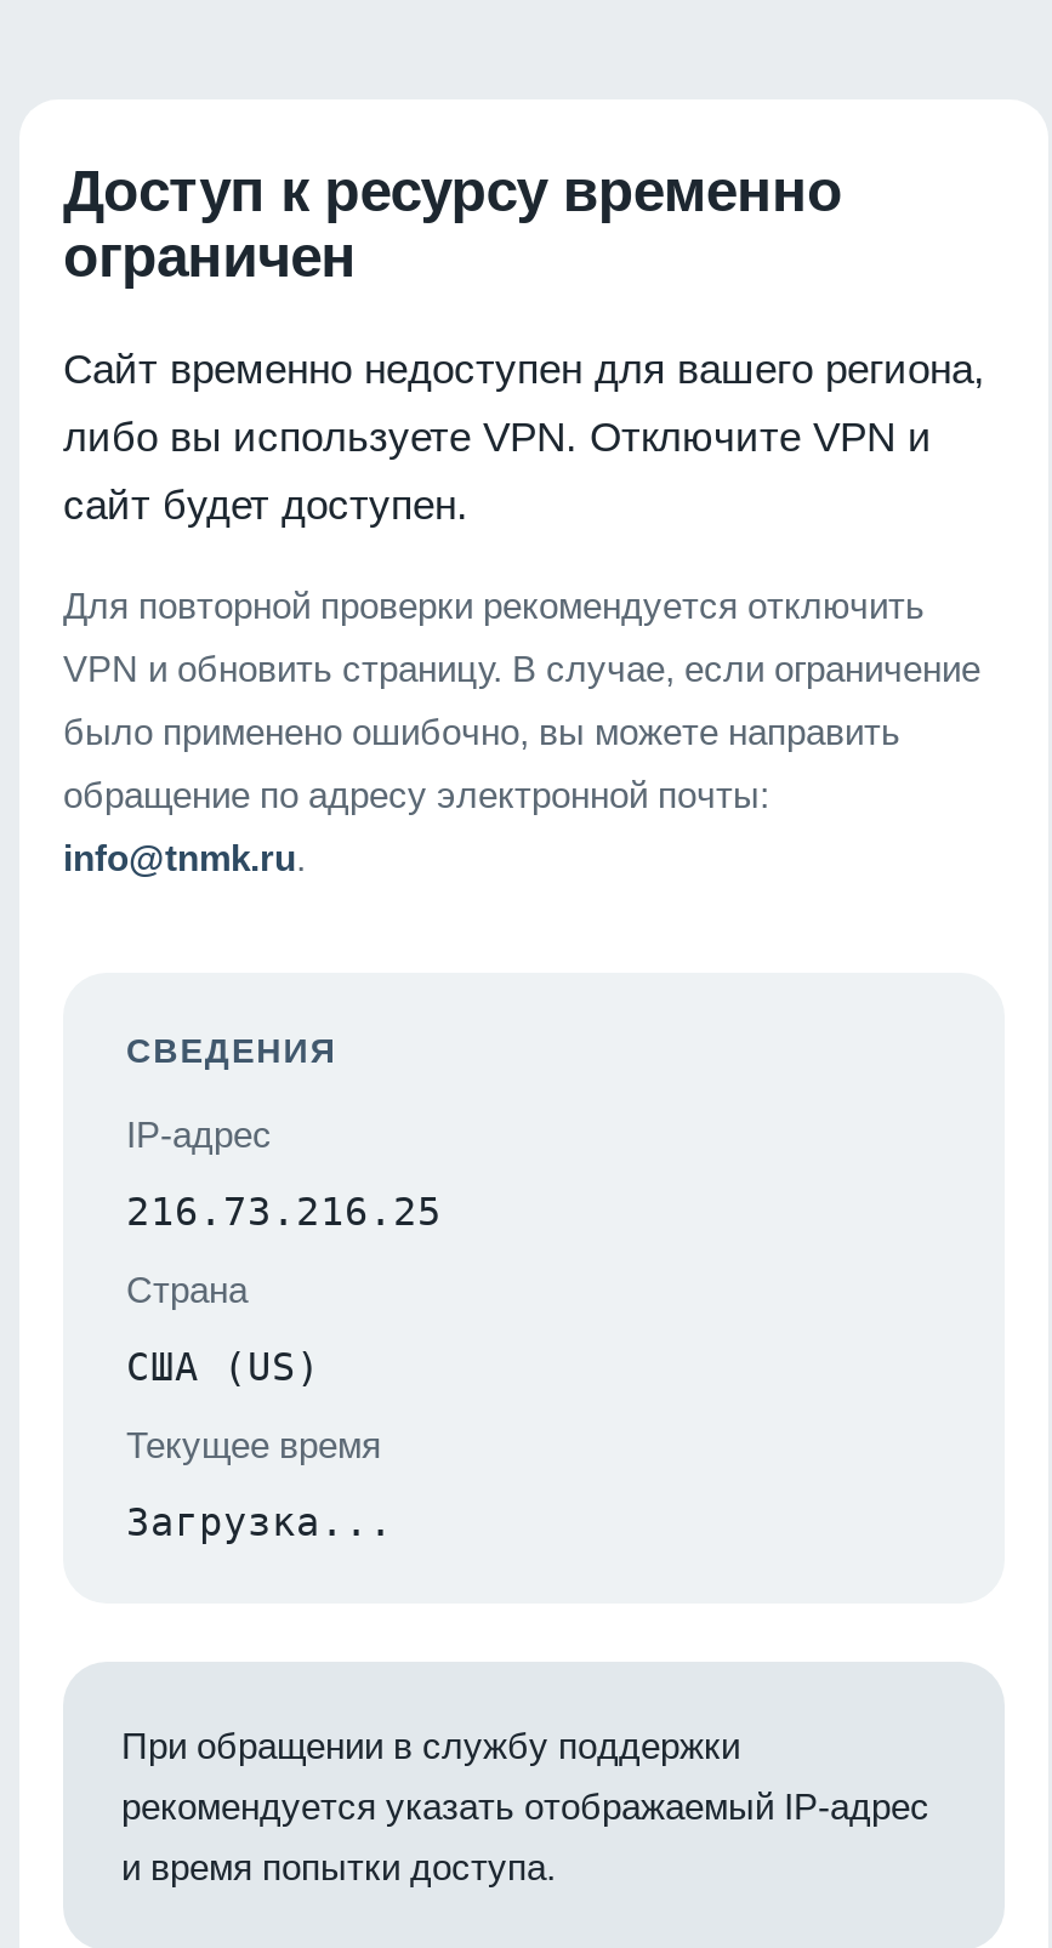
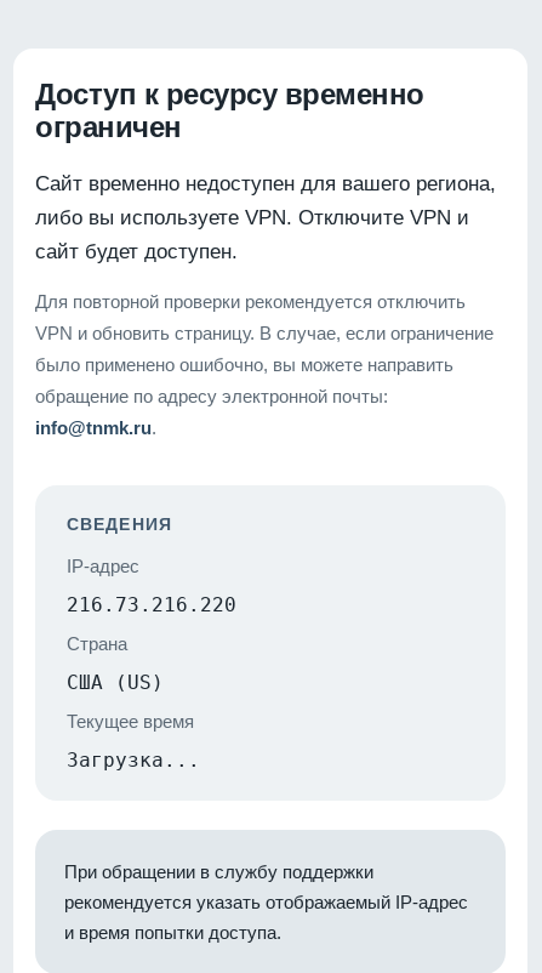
- 216.73.216.25
+ 216.73.216.220
